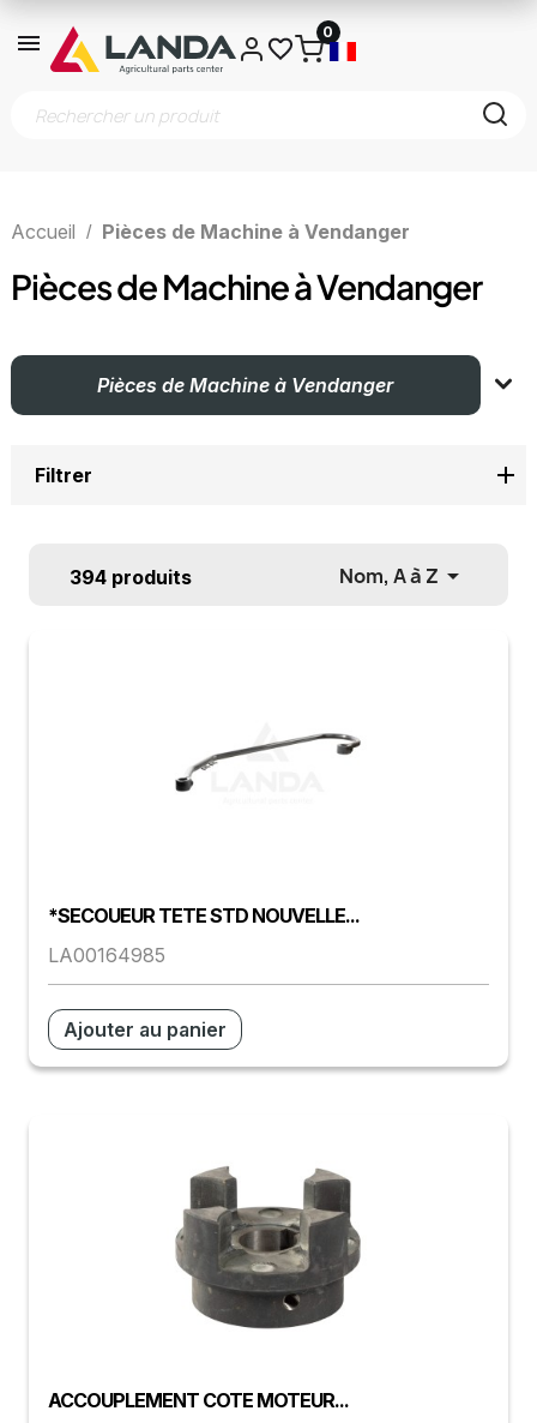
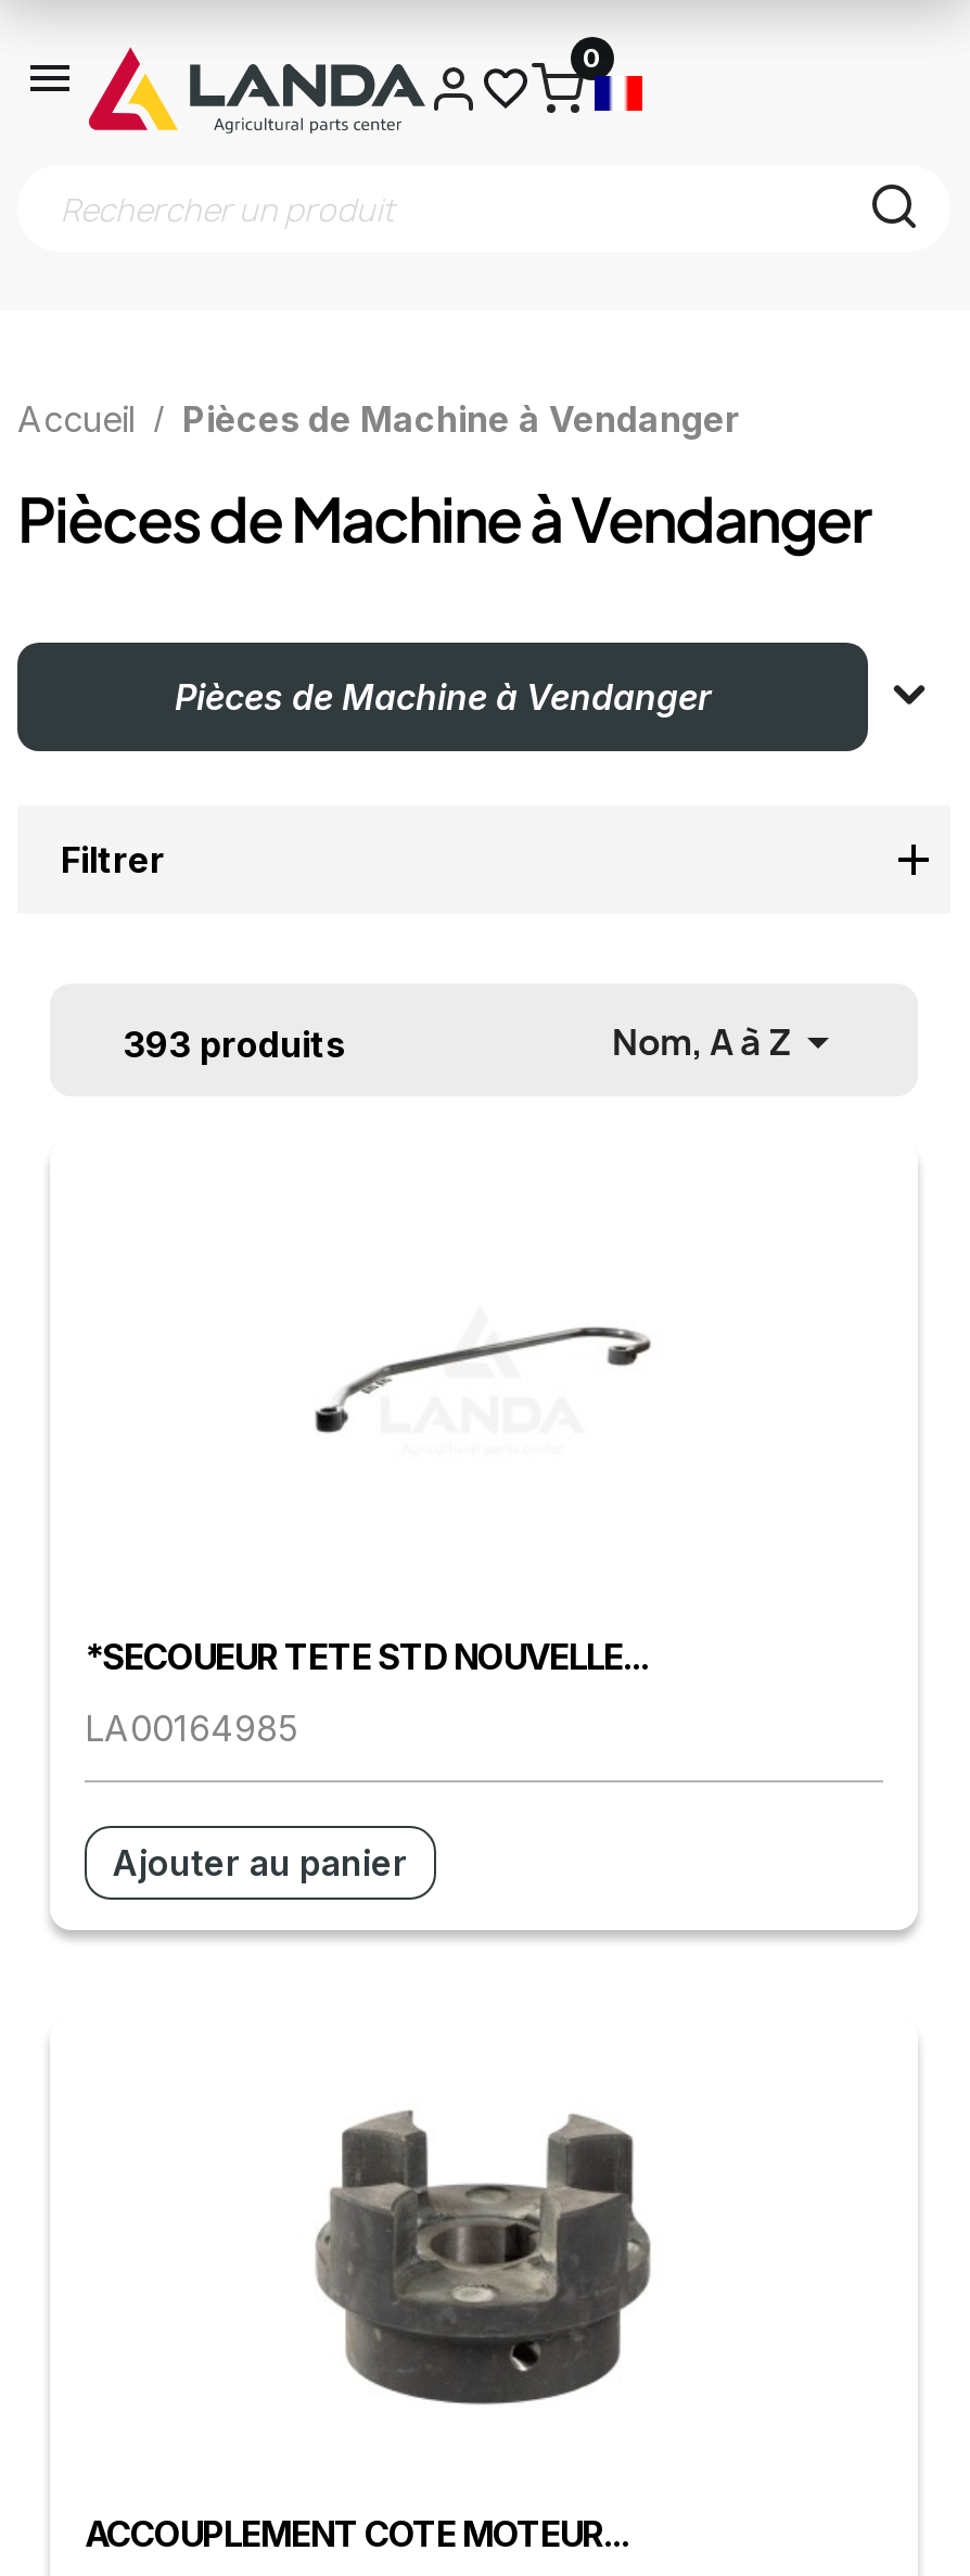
- 394 produits
+ 393 produits
